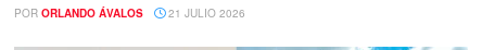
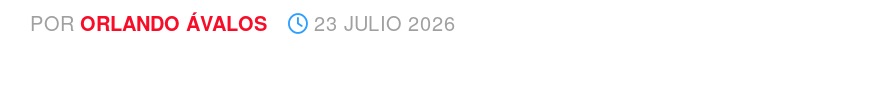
- POR ORLANDO ÁVALOS 21 JULIO 2026
+ POR ORLANDO ÁVALOS 23 JULIO 2026
